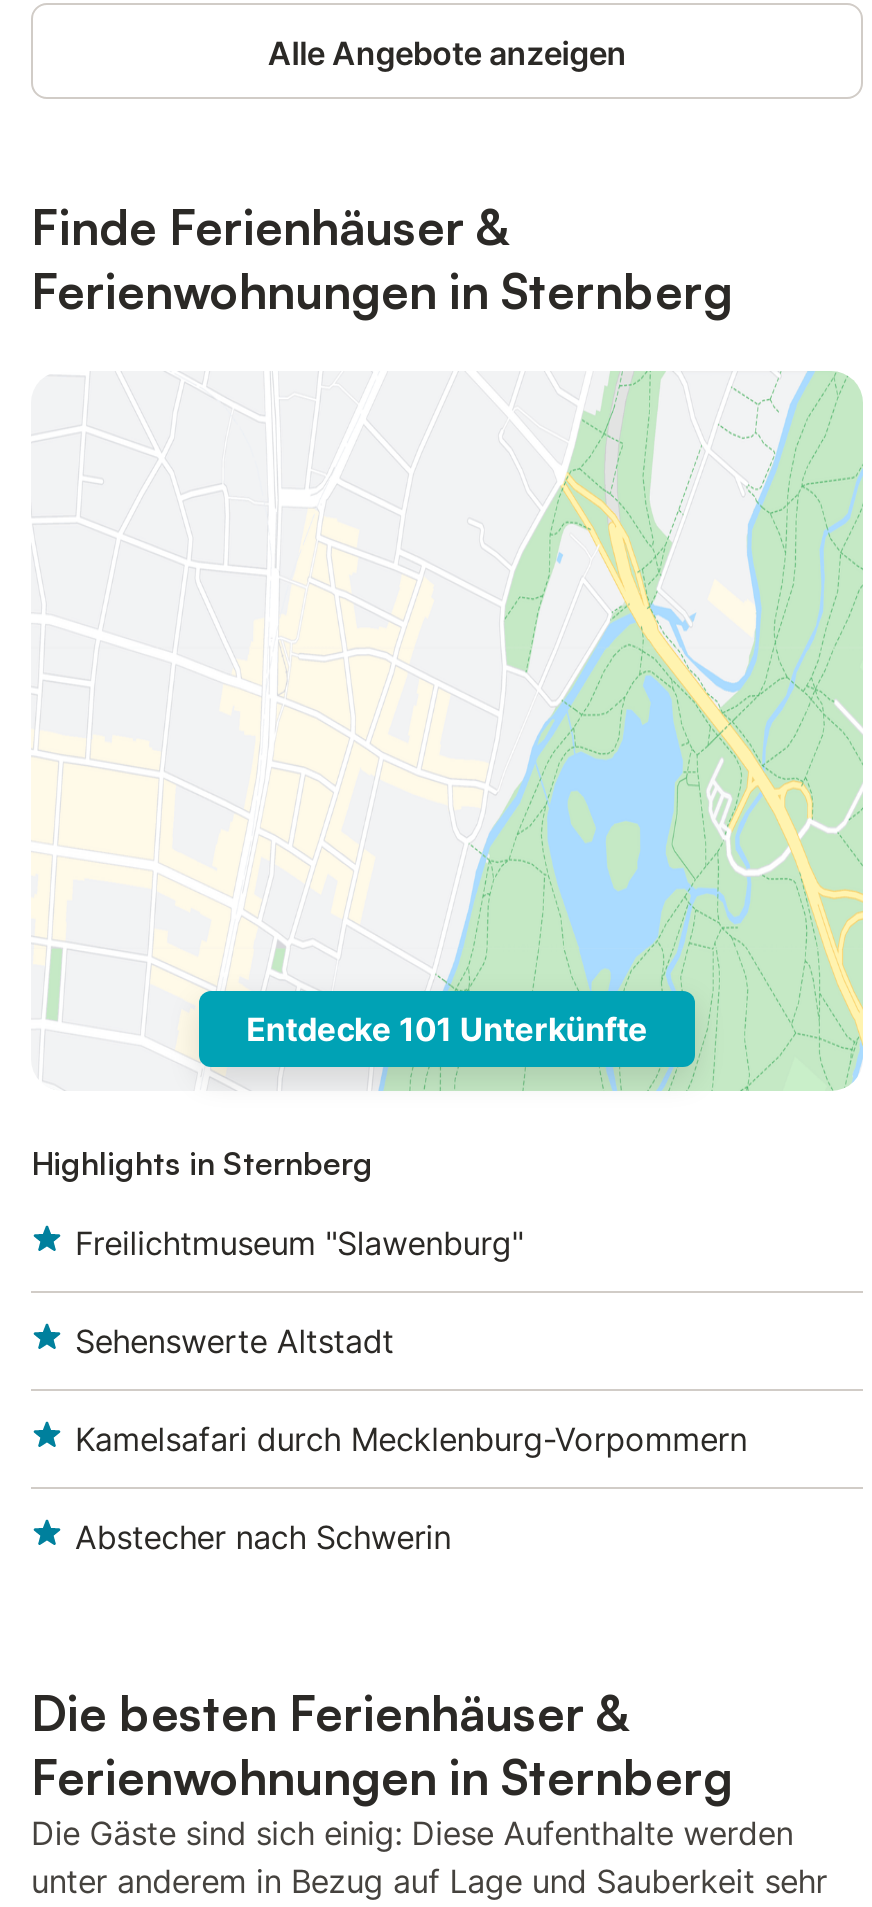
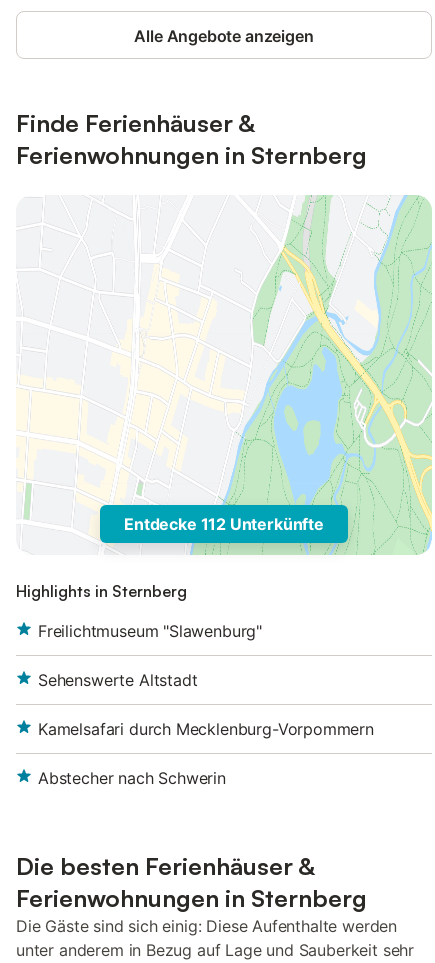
- Entdecke 101 Unterkünfte
+ Entdecke 112 Unterkünfte
